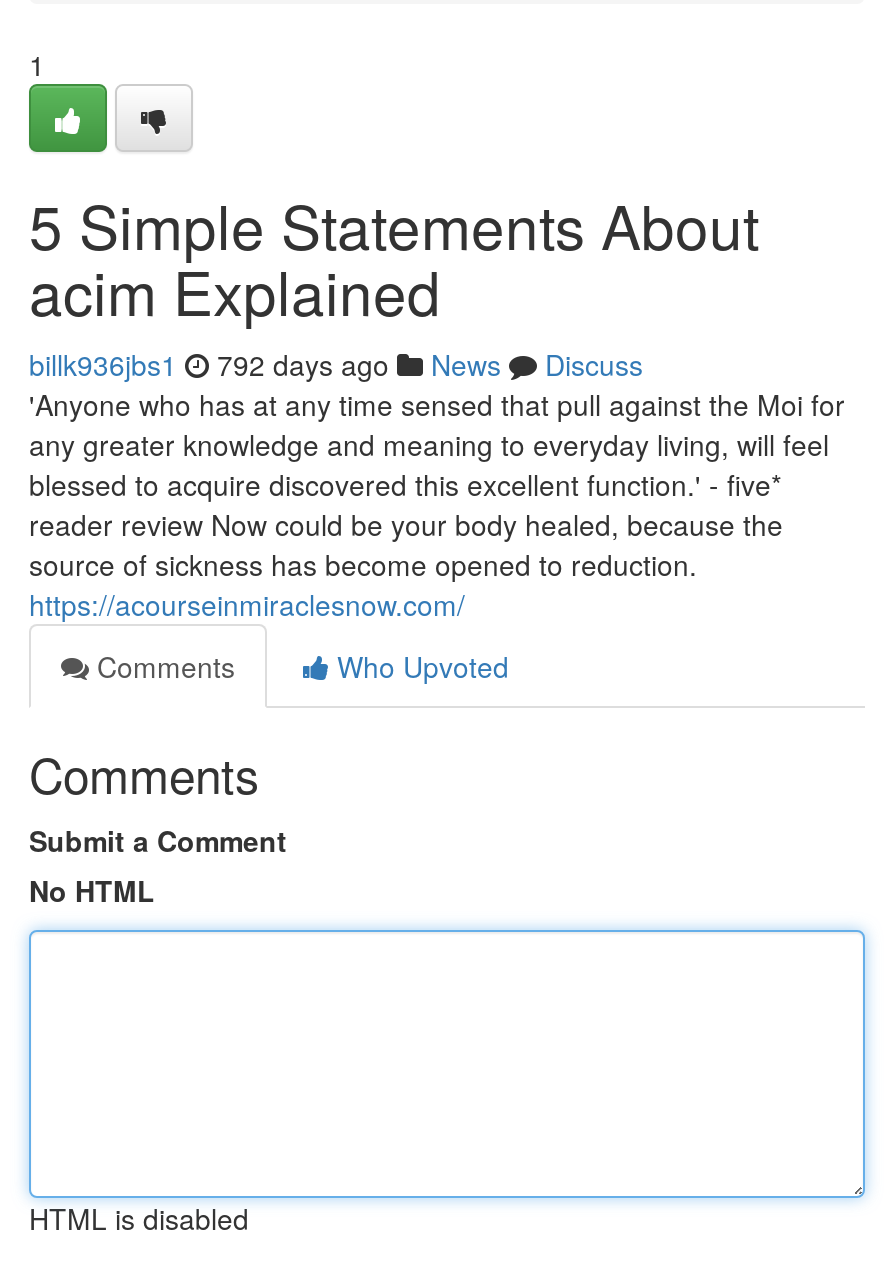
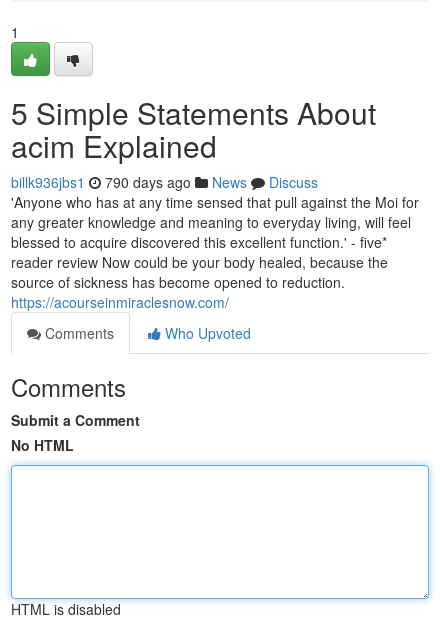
- billk936jbs1 792 days ago News Discuss
+ billk936jbs1 790 days ago News Discuss
